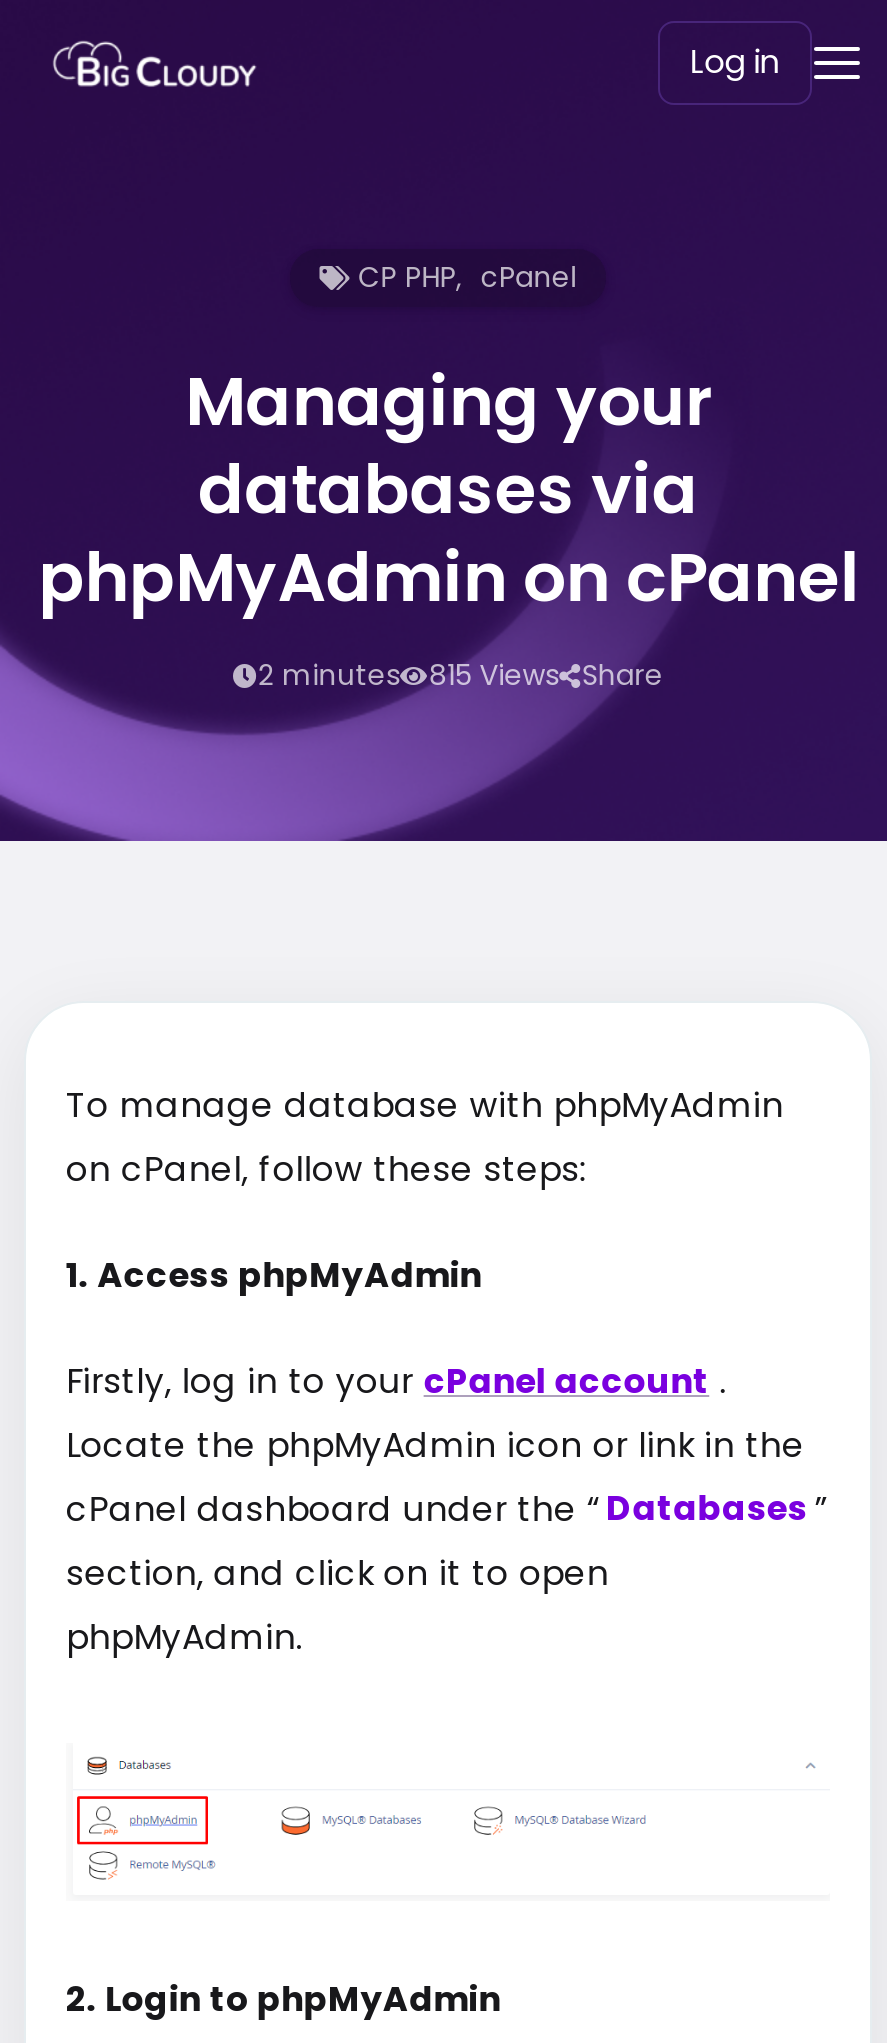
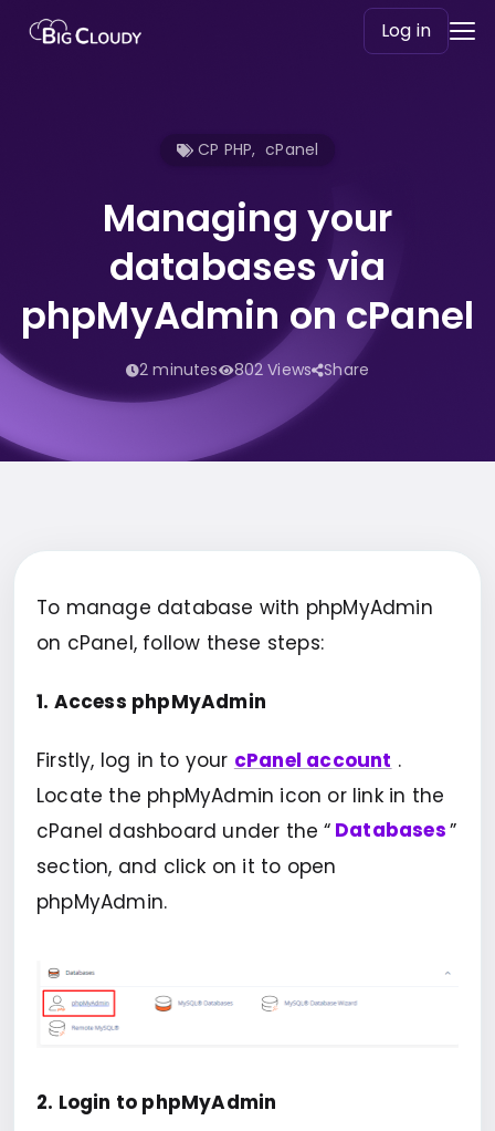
- 2 minutes 815 Views Share
+ 2 minutes 802 Views Share
